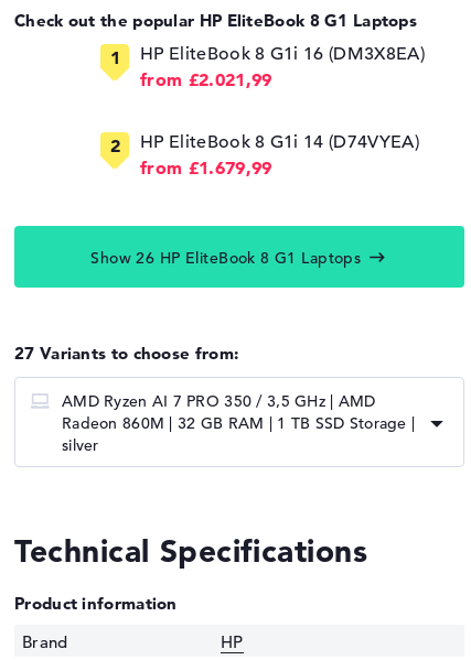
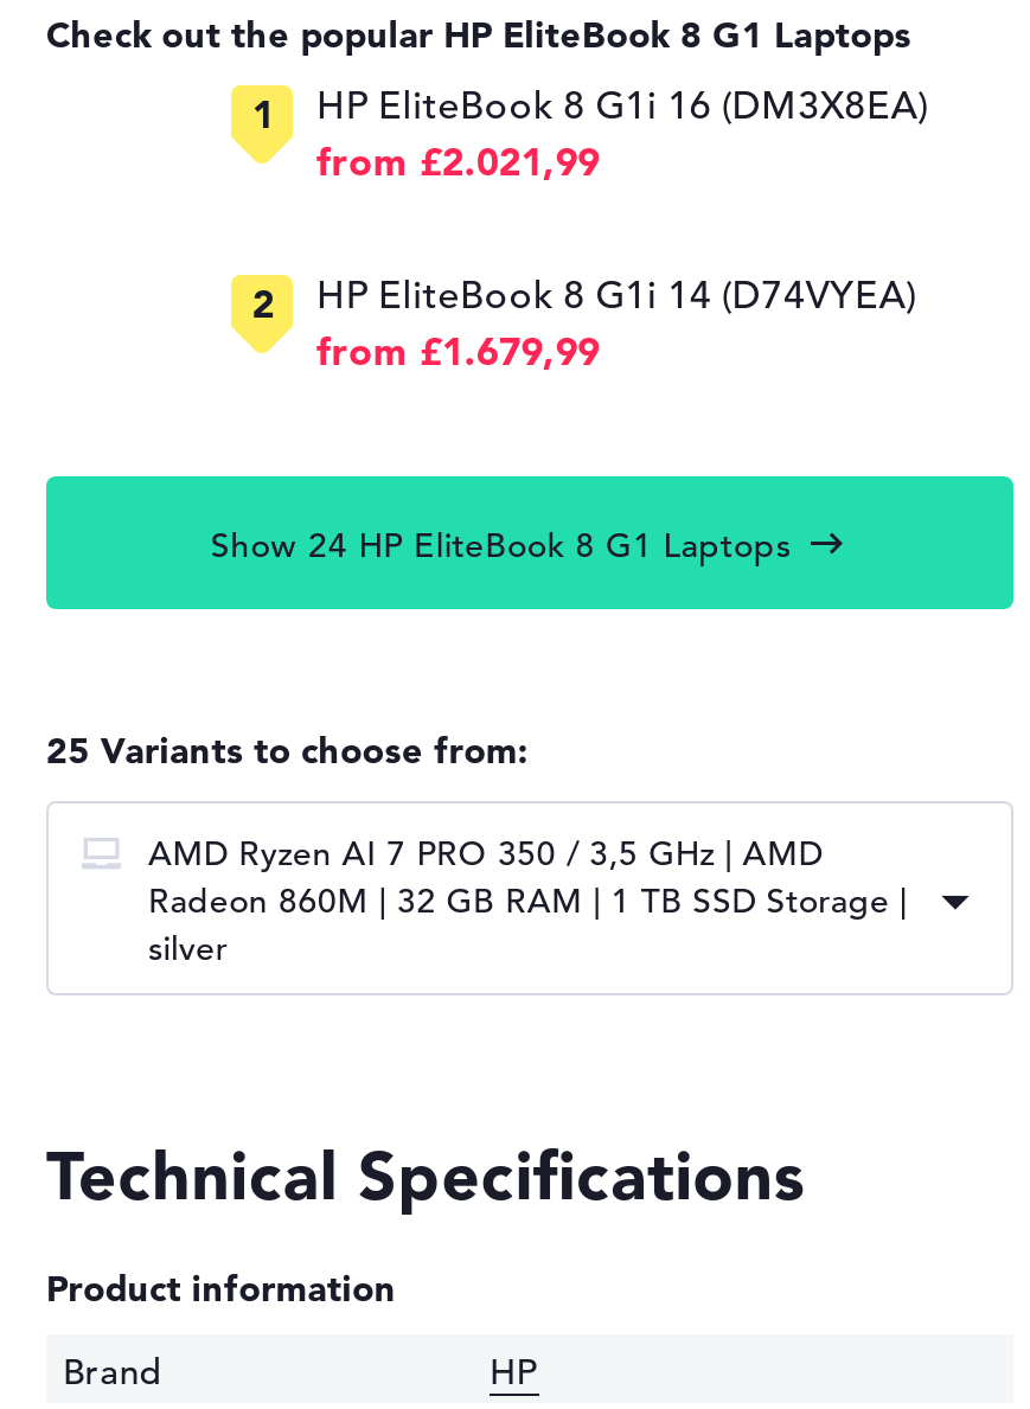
- Show 26 HP EliteBook 8 G1 Laptops
+ Show 24 HP EliteBook 8 G1 Laptops

- 27 Variants to choose from:
+ 25 Variants to choose from:
